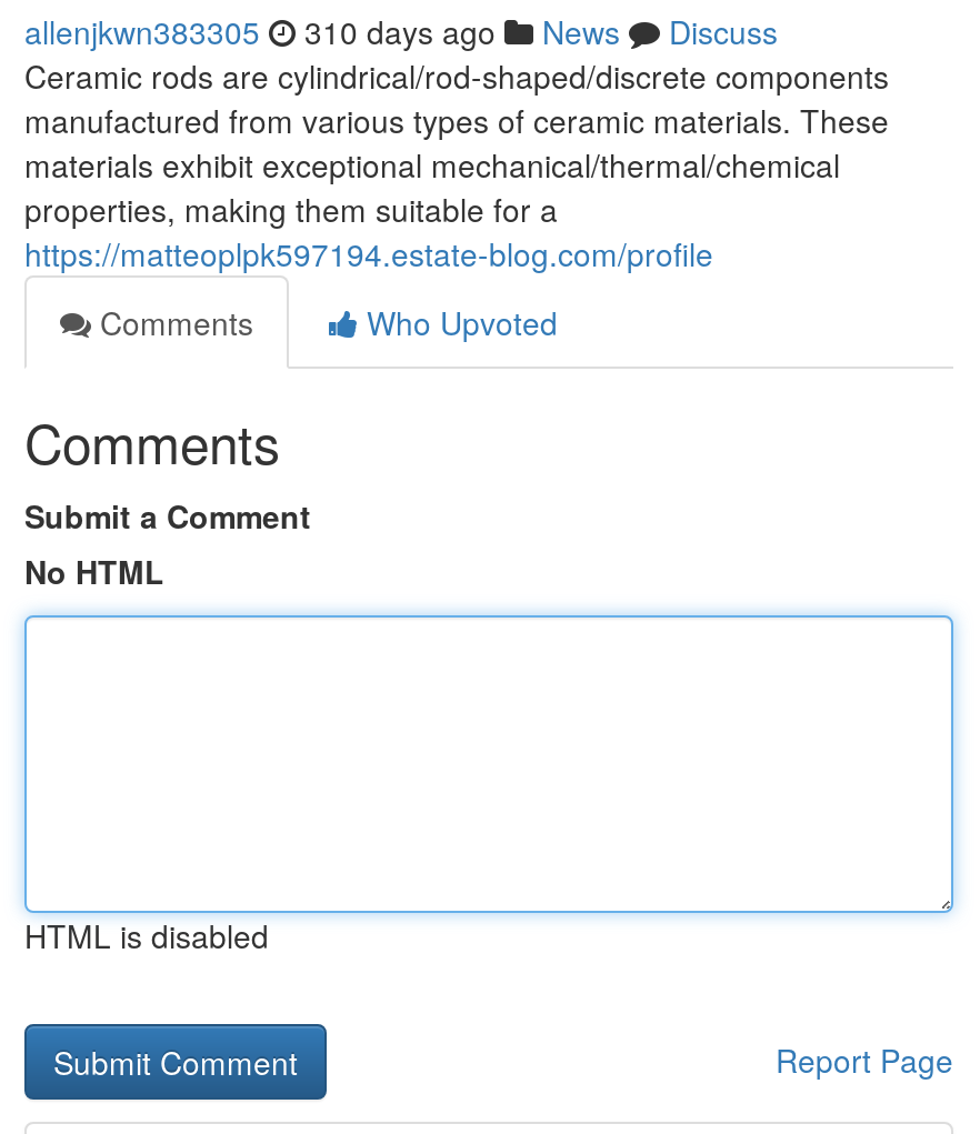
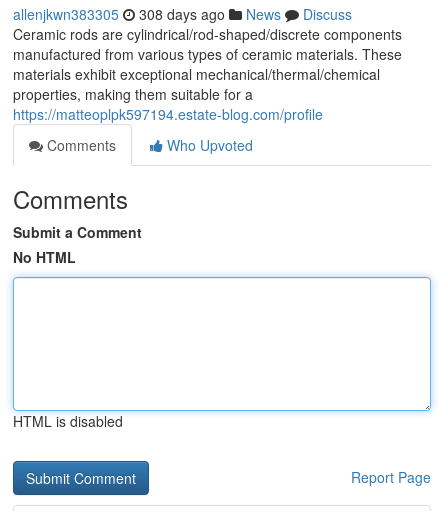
- allenjkwn383305 310 days ago News Discuss
+ allenjkwn383305 308 days ago News Discuss
